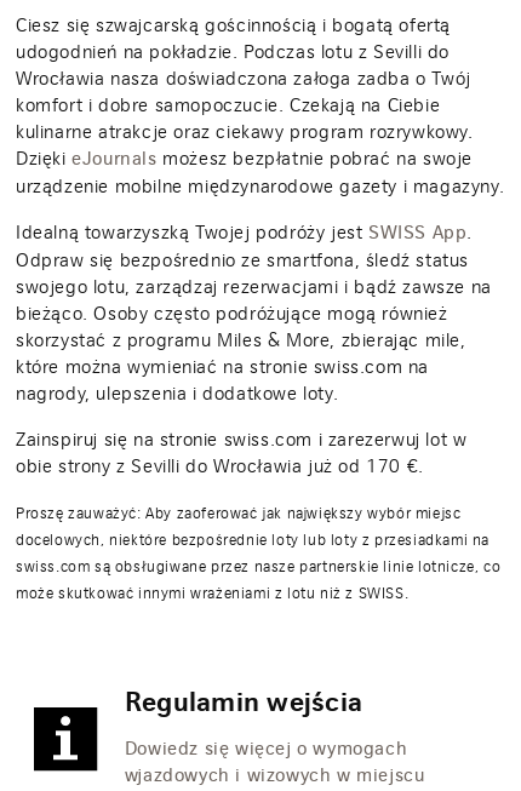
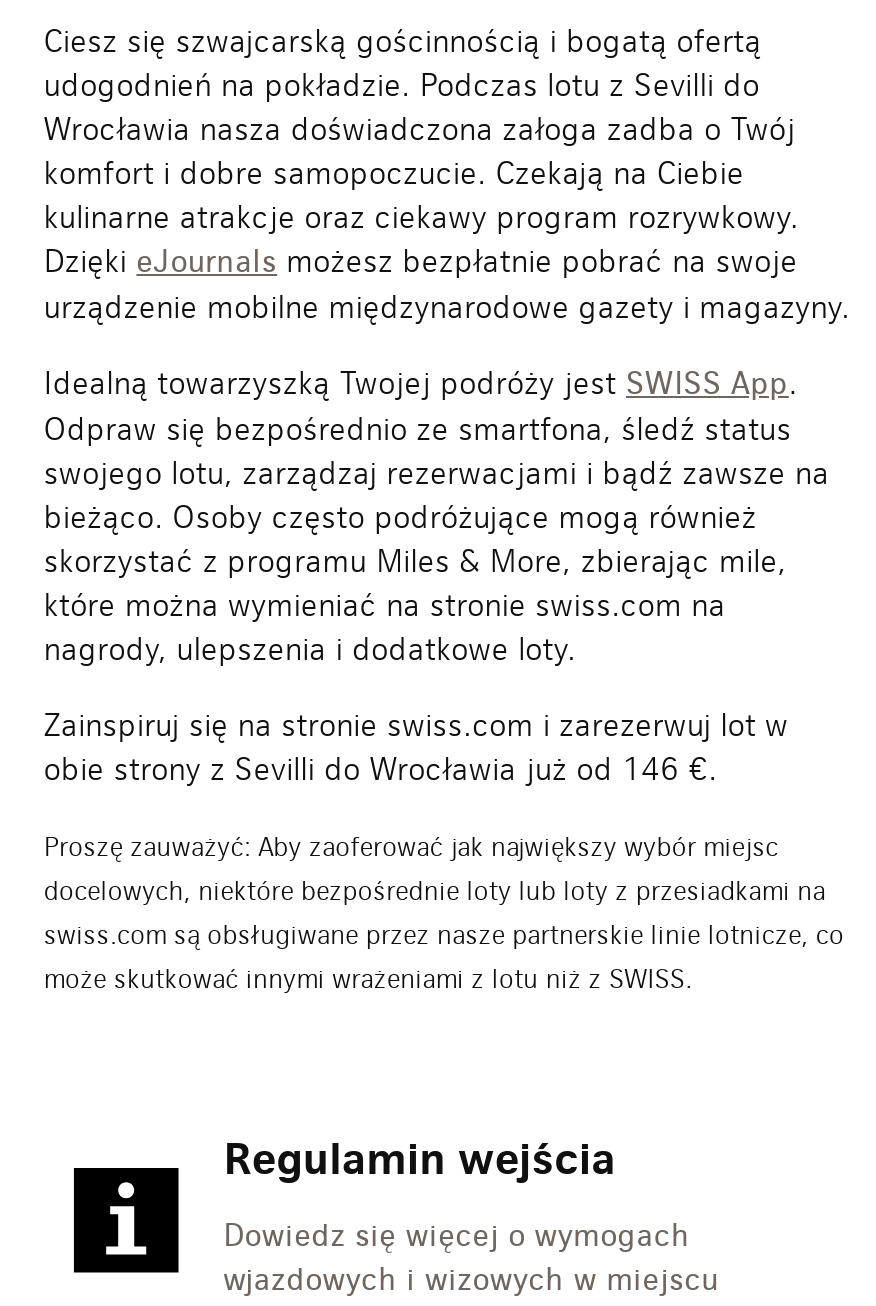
- obie strony z Sevilli do Wrocławia już od 170 €.
+ obie strony z Sevilli do Wrocławia już od 146 €.
